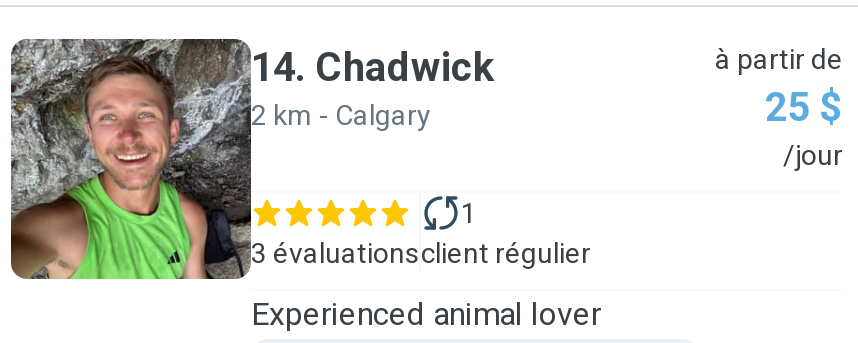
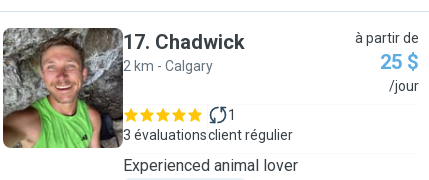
- 14. Chadwick
+ 17. Chadwick
